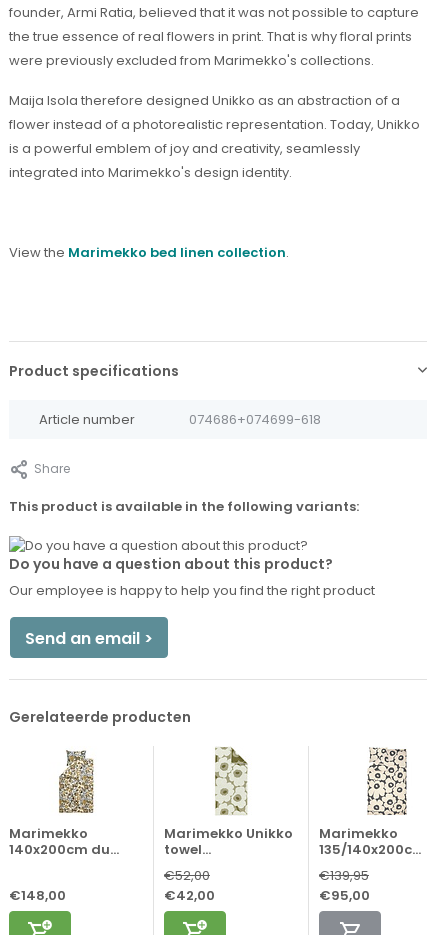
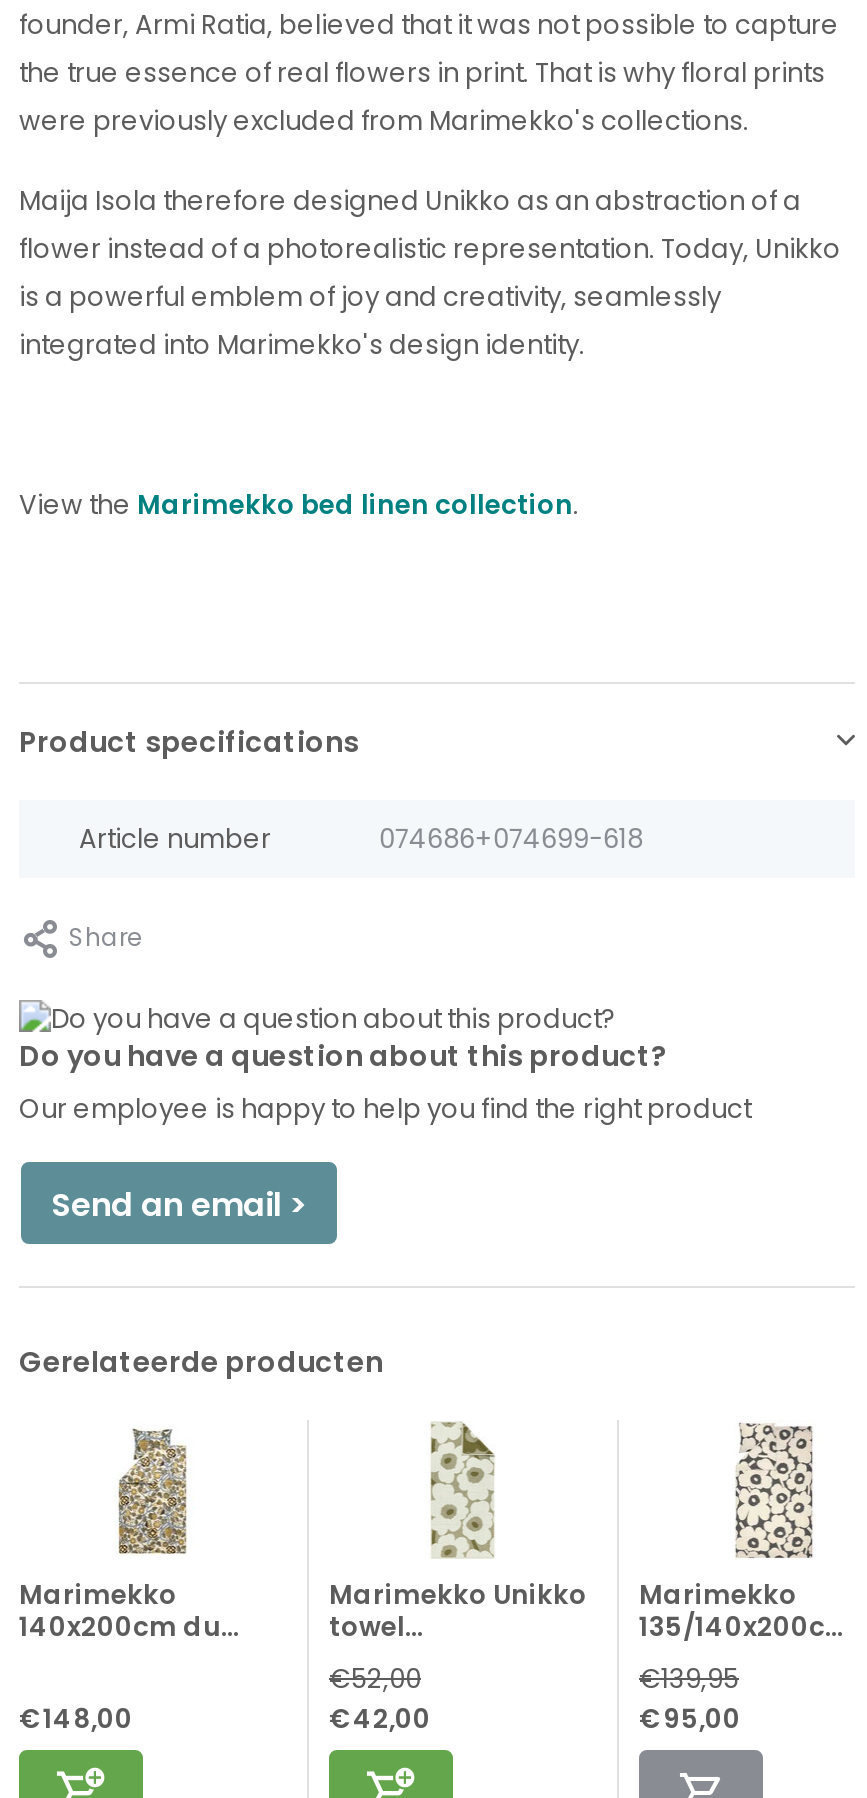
- This product is available in the following variants:
